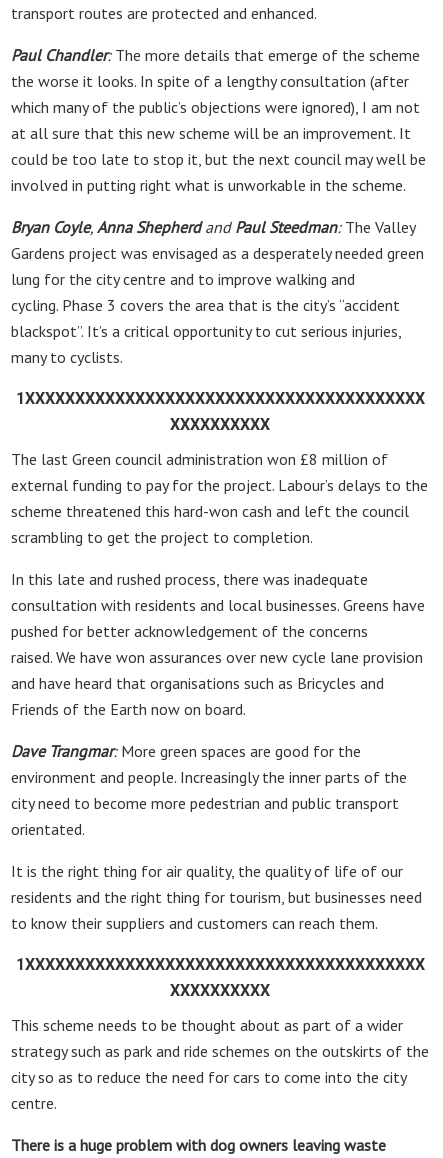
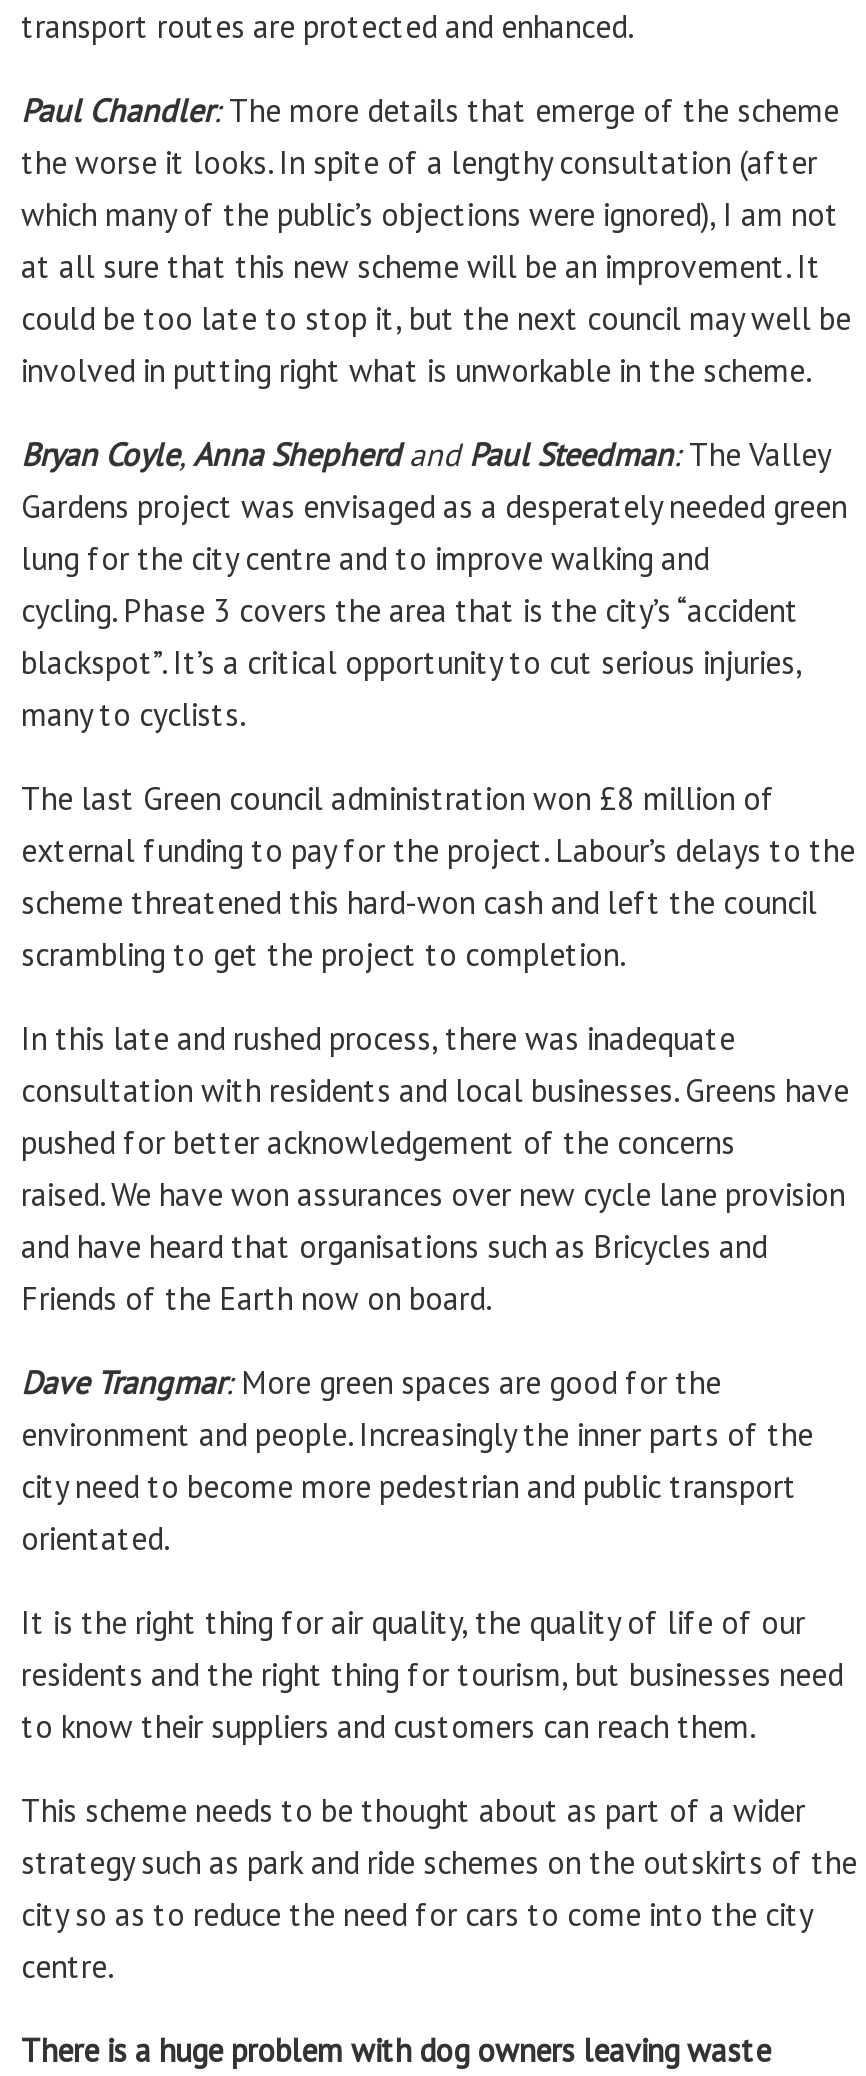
- 1XXXXXXXXXXXXXXXXXXXXXXXXXXXXXXXXXXXXXXXX
- XXXXXXXXXX

- 1XXXXXXXXXXXXXXXXXXXXXXXXXXXXXXXXXXXXXXXX
- XXXXXXXXXX
